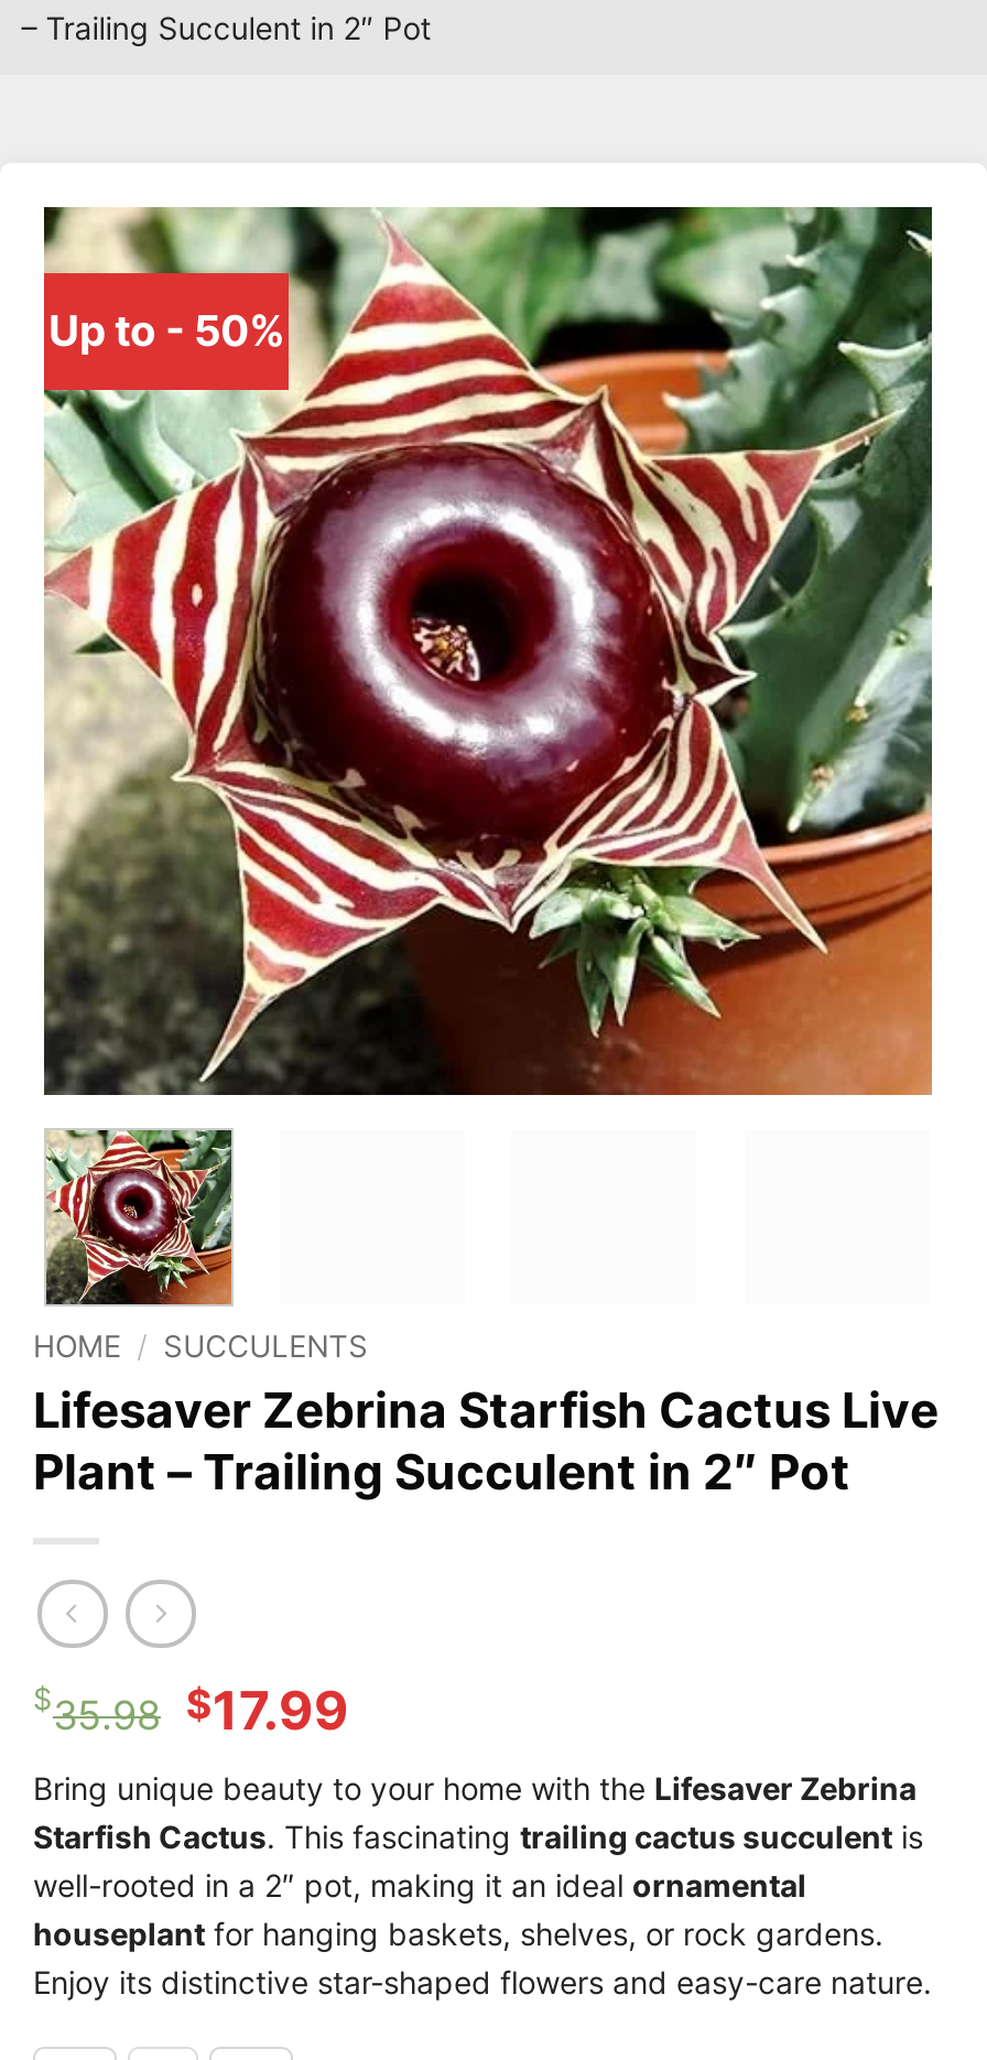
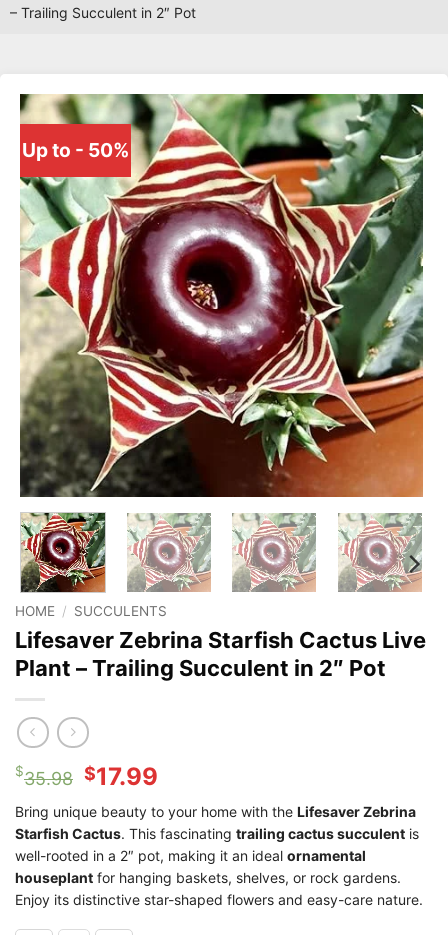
+ [image]

+ [image]

+ [image]
